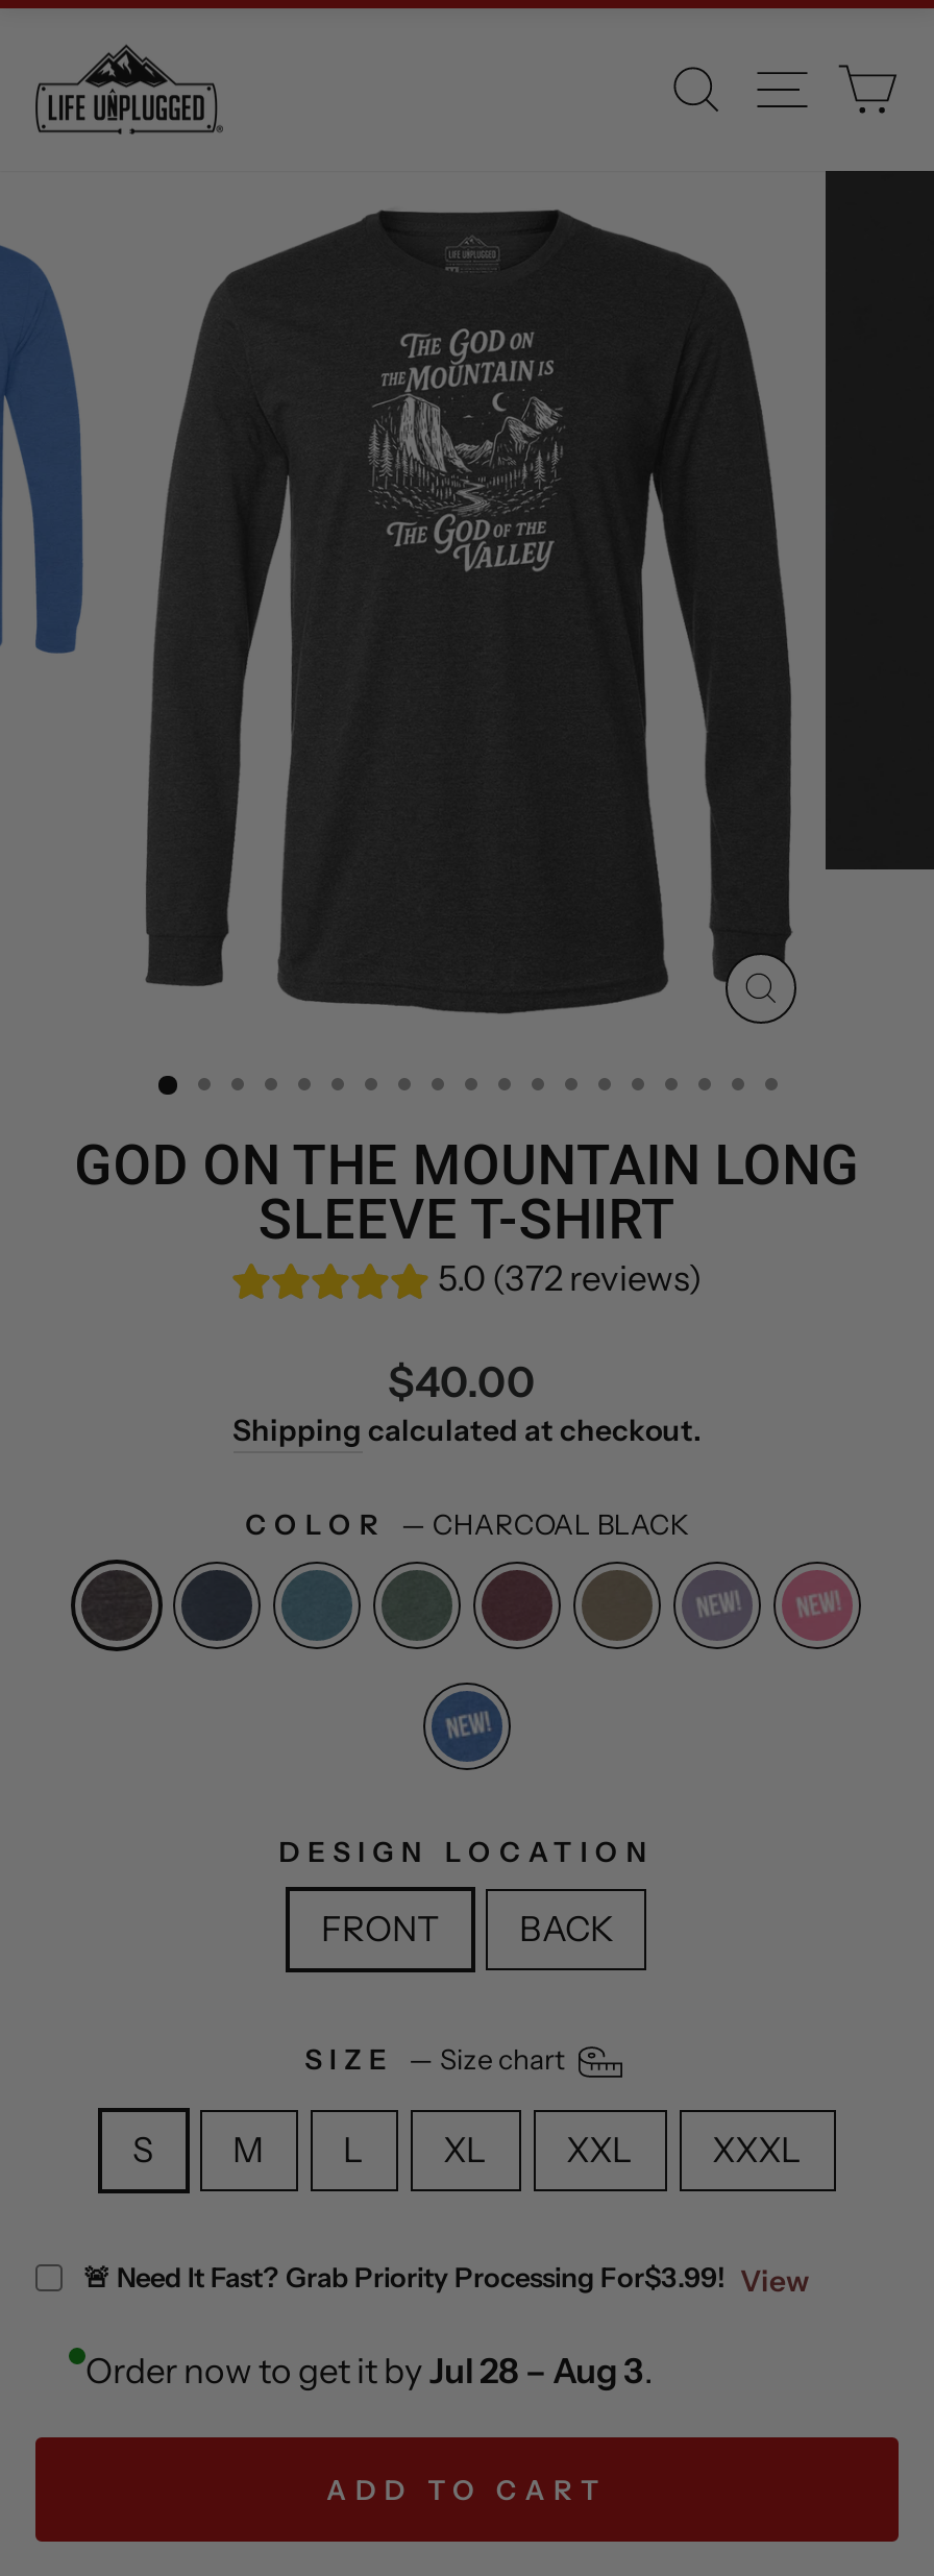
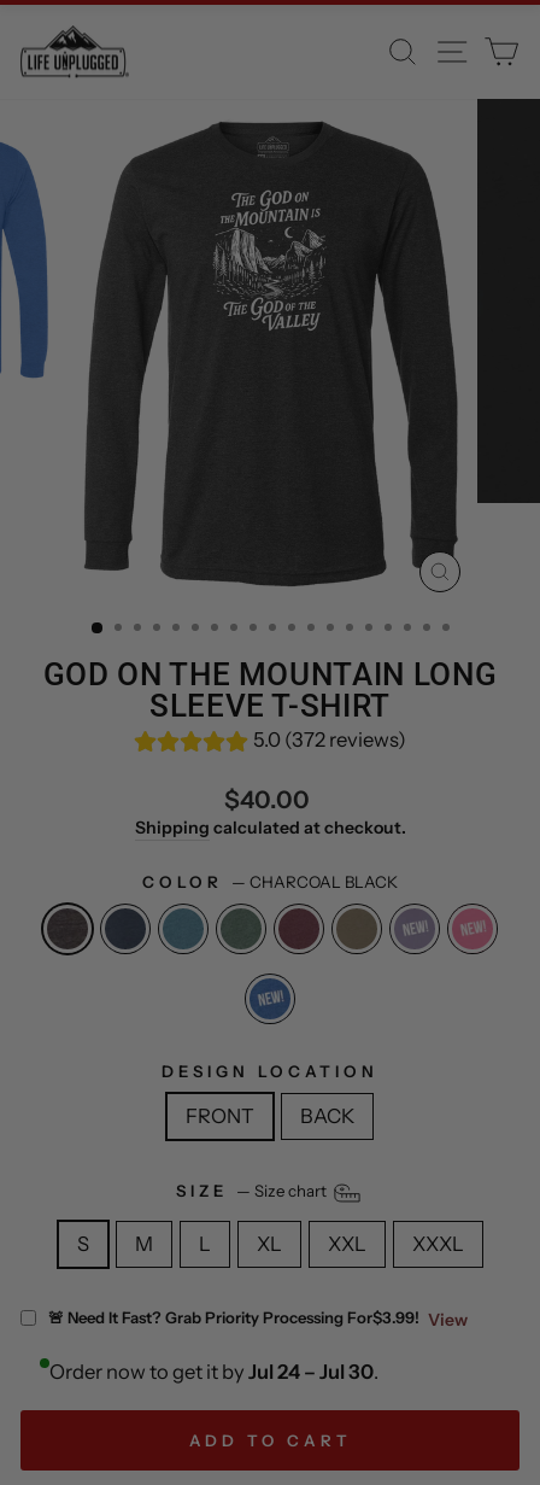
- Order now to get it by Jul 28 – Aug 3.
+ Order now to get it by Jul 24 – Jul 30.
